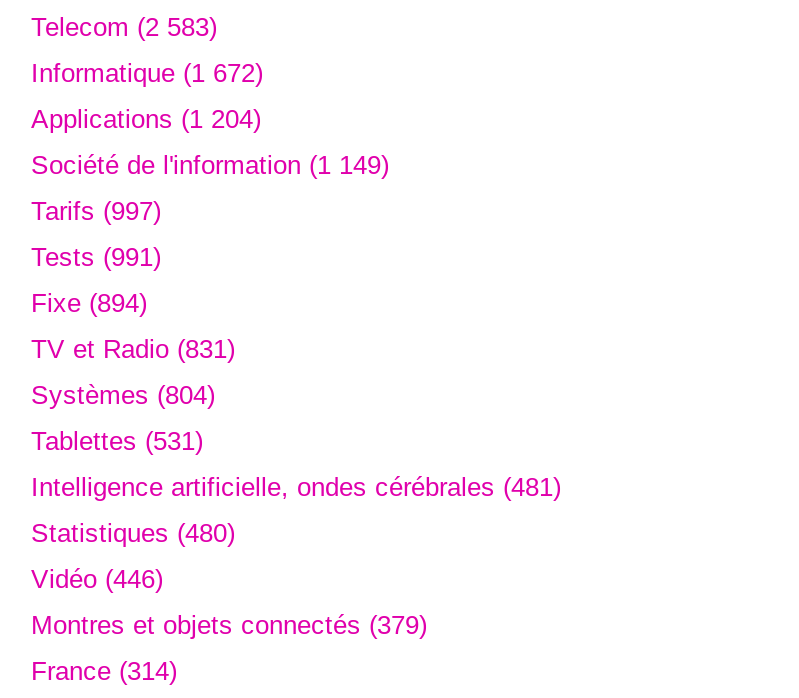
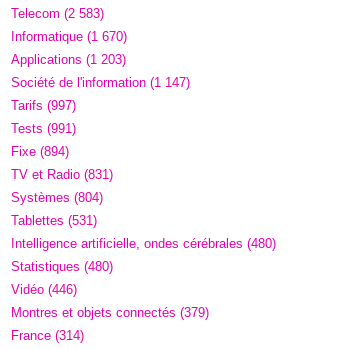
- Informatique (1 672)
+ Informatique (1 670)

- Applications (1 204)
+ Applications (1 203)

- Société de l'information (1 149)
+ Société de l'information (1 147)

- Intelligence artificielle, ondes cérébrales (481)
+ Intelligence artificielle, ondes cérébrales (480)
